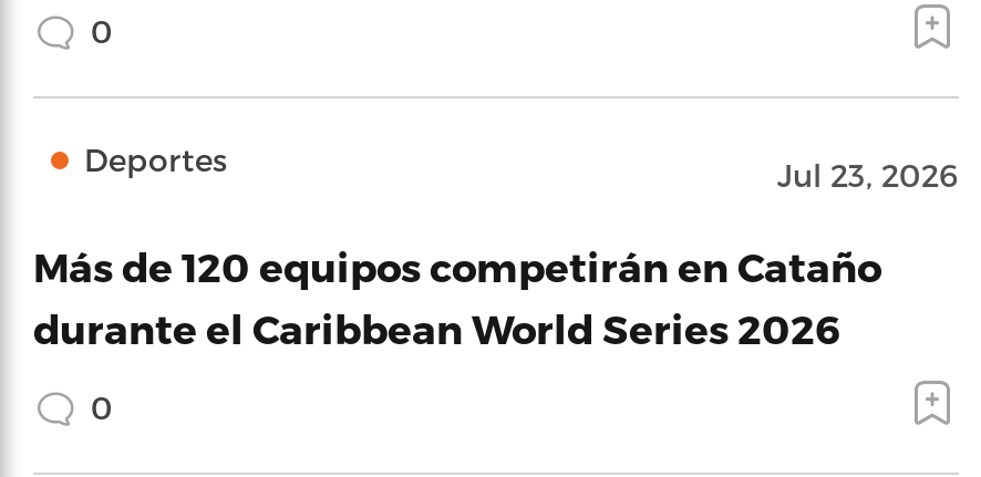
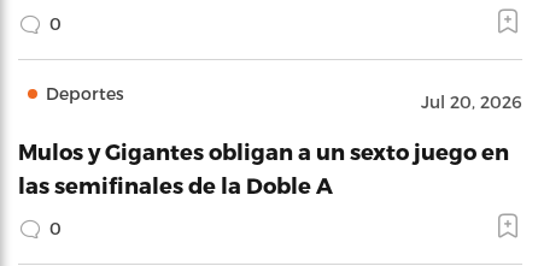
- Jul 23, 2026
+ Jul 20, 2026

- Más de 120 equipos competirán en Cataño
- durante el Caribbean World Series 2026
+ Mulos y Gigantes obligan a un sexto juego en
+ las semifinales de la Doble A
